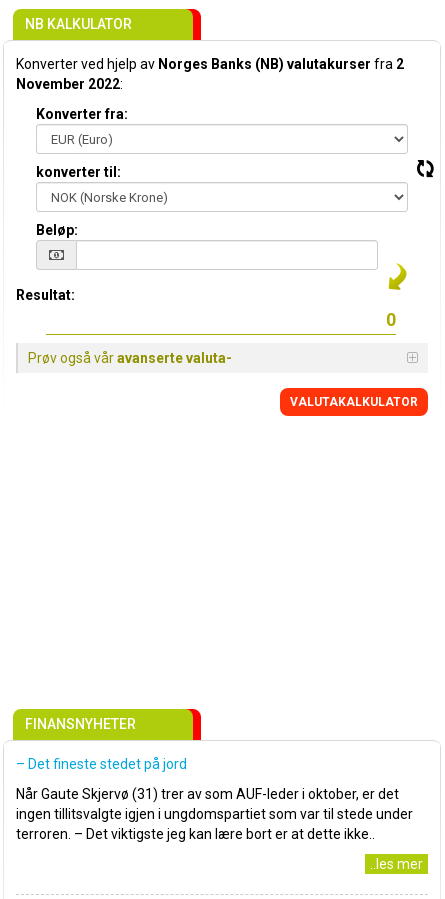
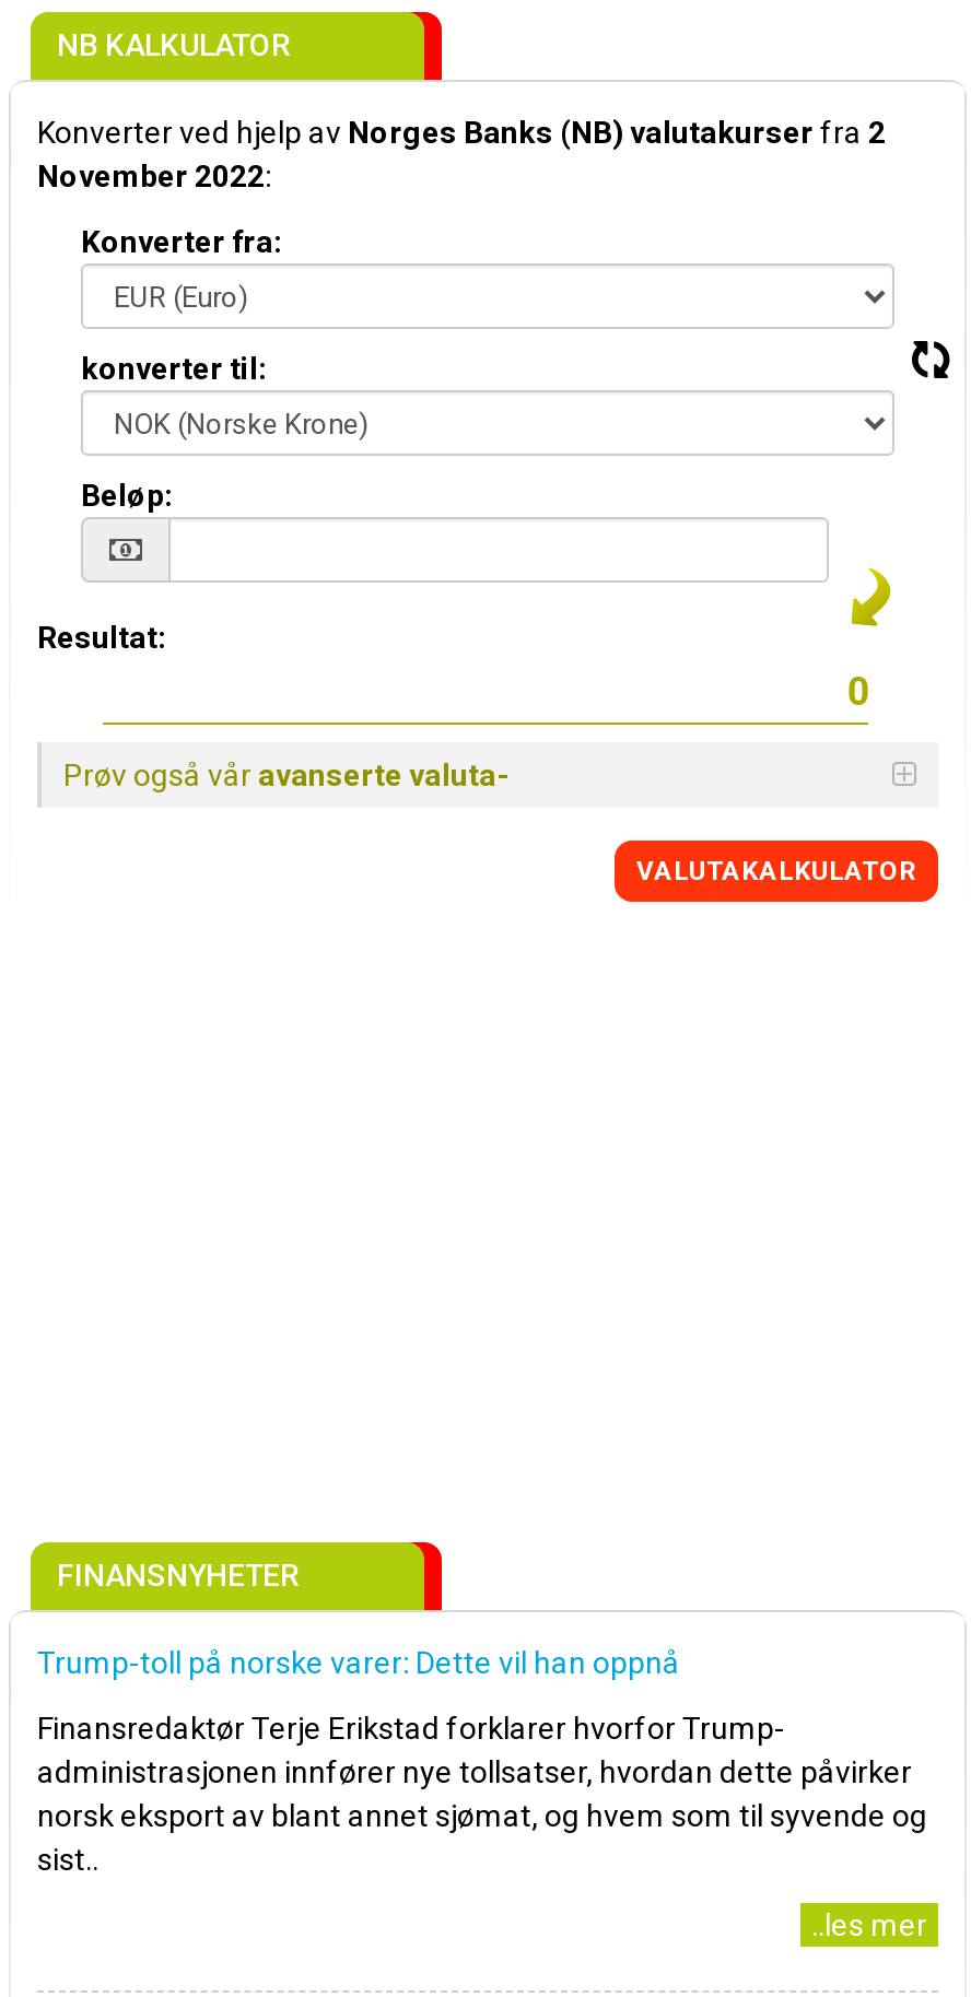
- – Det fineste stedet på jord
+ Trump-toll på norske varer: Dette vil han oppnå

- Når Gaute Skjervø (31) trer av som AUF-leder i oktober, er det
- ingen tillitsvalgte igjen i ungdomspartiet som var til stede under
- terroren. – Det viktigste jeg kan lære bort er at dette ikke..
+ Finansredaktør Terje Erikstad forklarer hvorfor Trump-
+ administrasjonen innfører nye tollsatser, hvordan dette påvirker
+ norsk eksport av blant annet sjømat, og hvem som til syvende og
+ sist..
